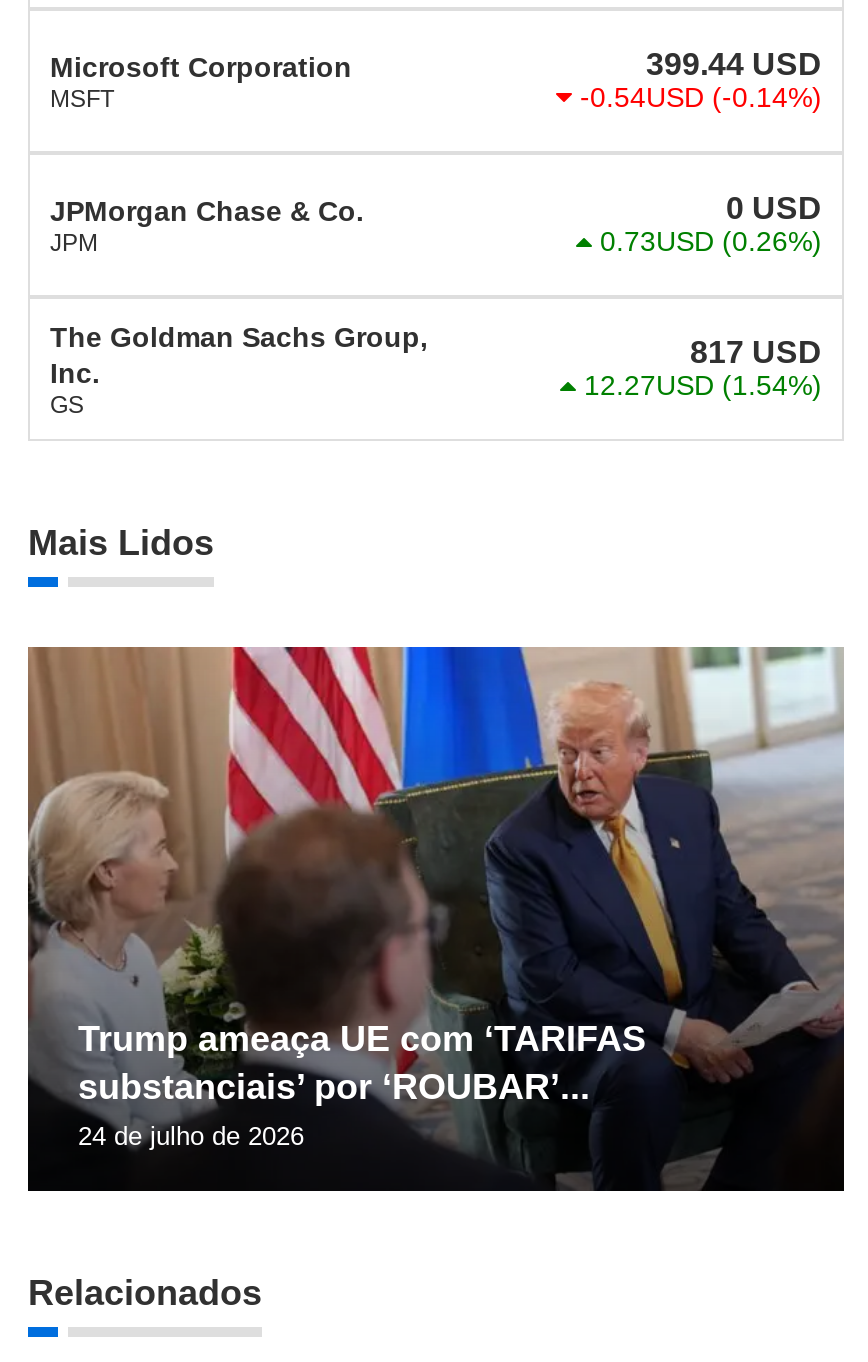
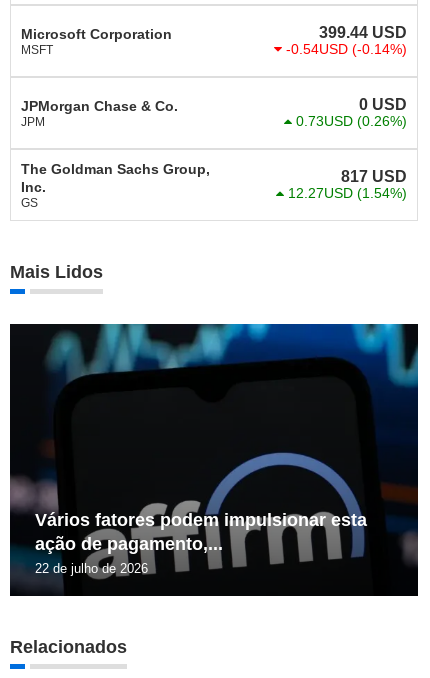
- [image]
- Trump ameaça UE com ‘TARIFAS
- substanciais’ por ‘ROUBAR’...
- 24 de julho de 2026
+ [image]
+ Vários fatores podem impulsionar esta
+ ação de pagamento,...
+ 22 de julho de 2026
